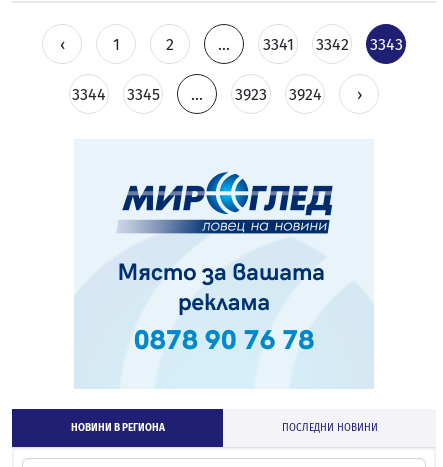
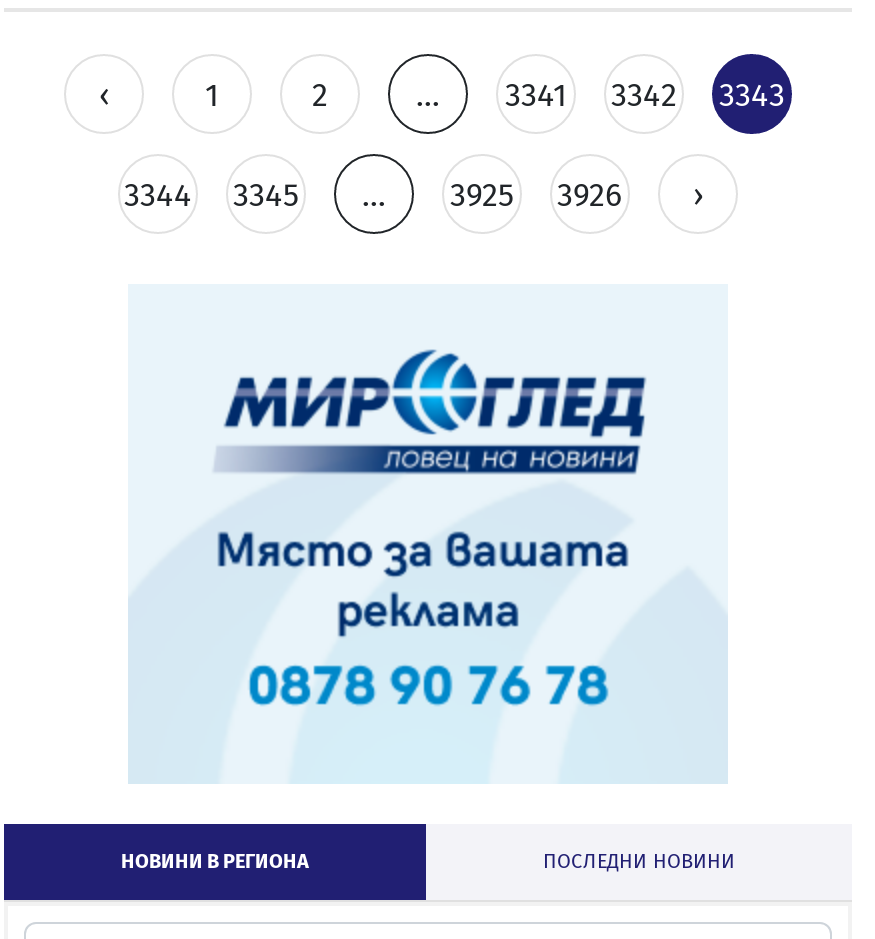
- 3923
+ 3925

- 3924
+ 3926
